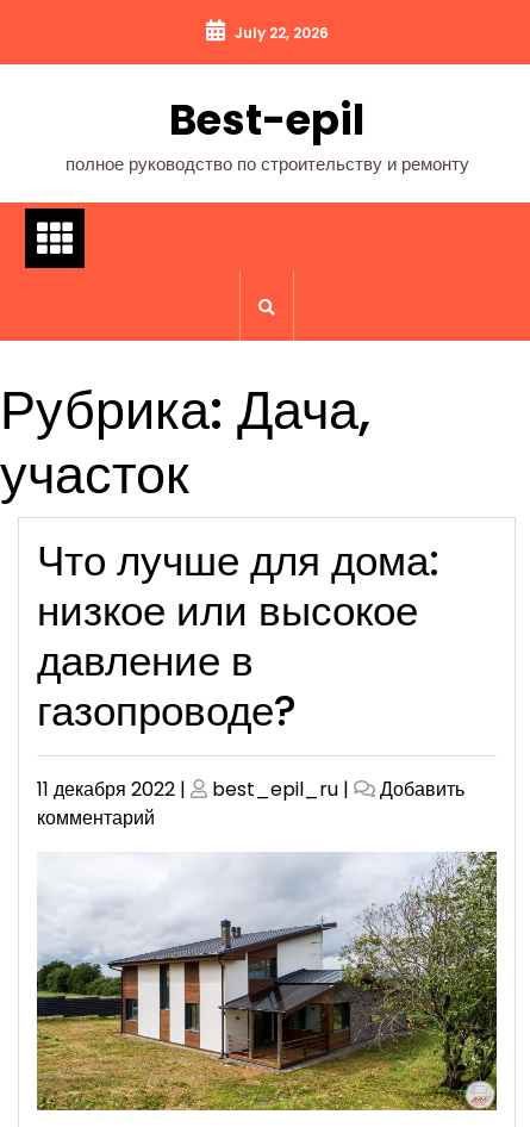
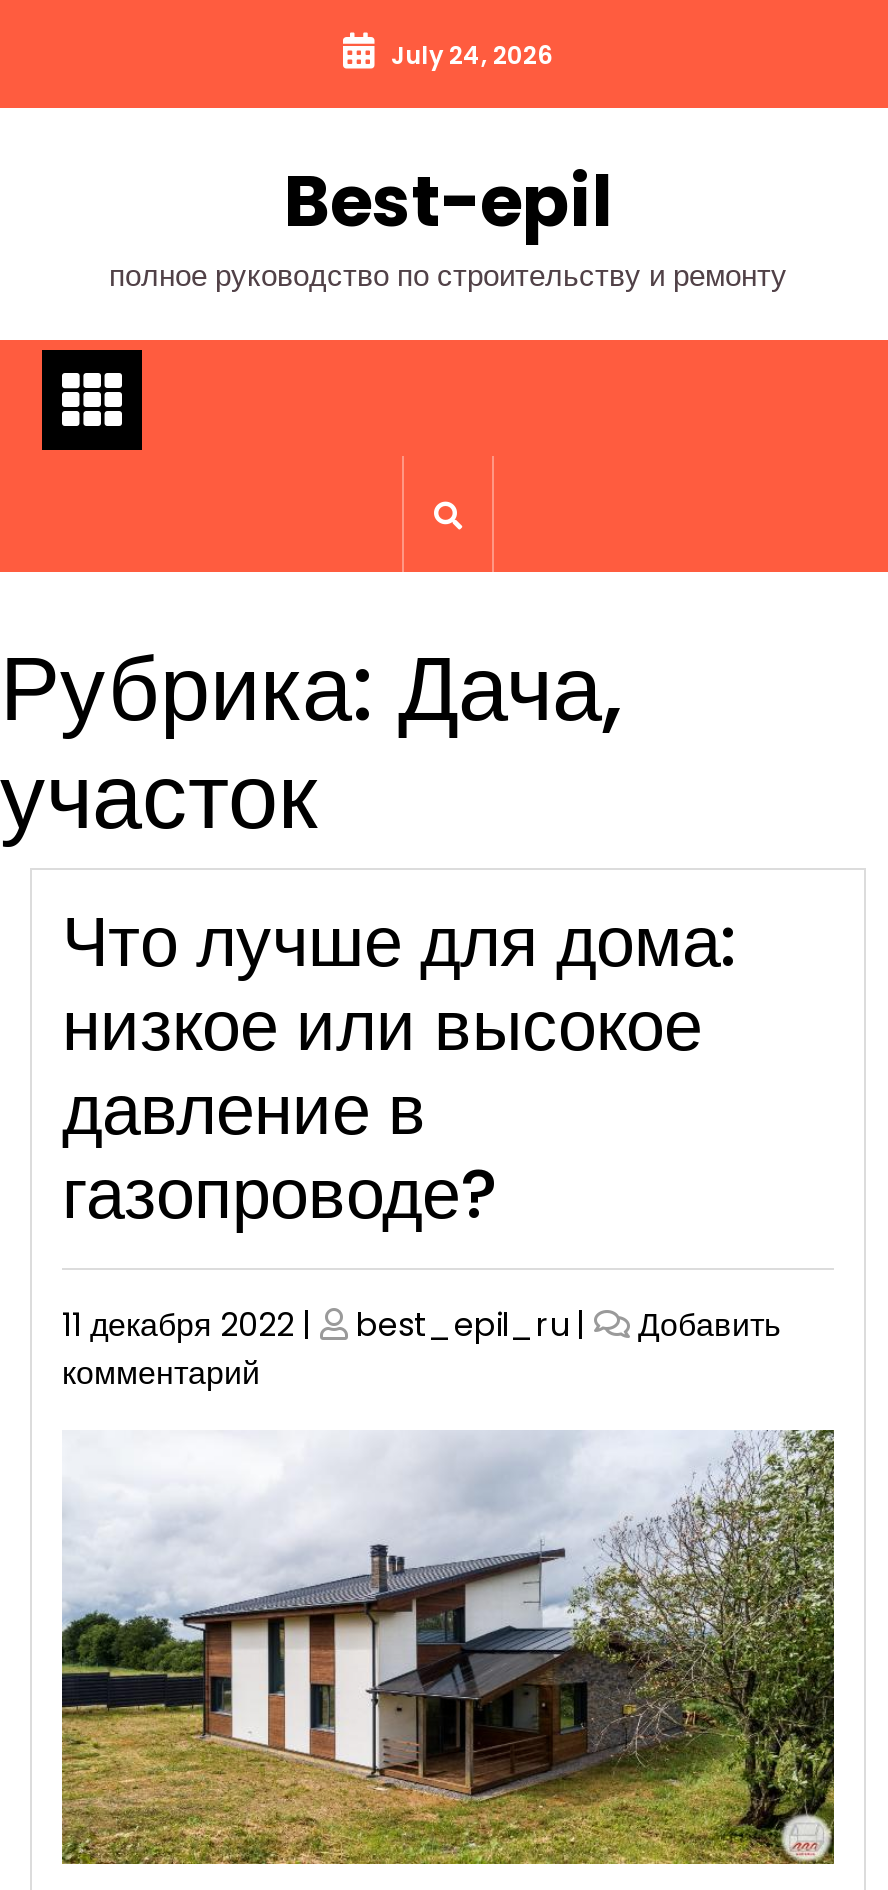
- July 22, 2026
+ July 24, 2026
